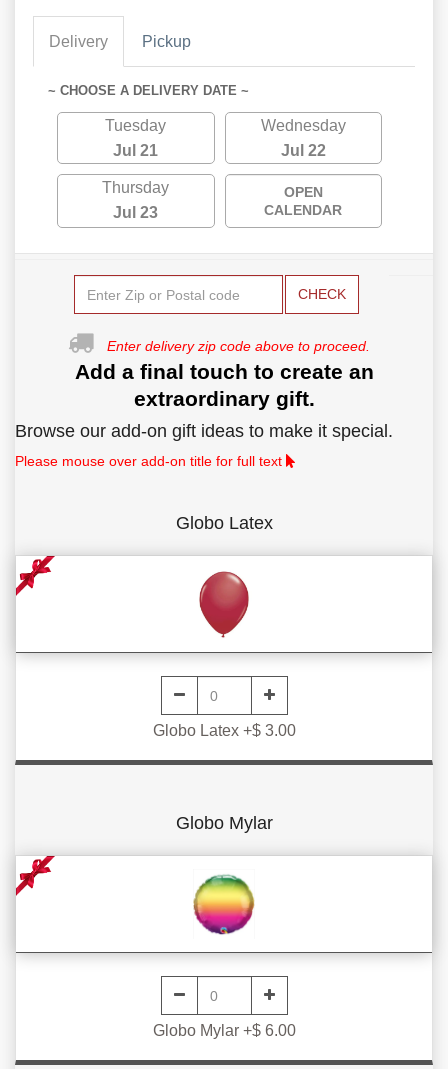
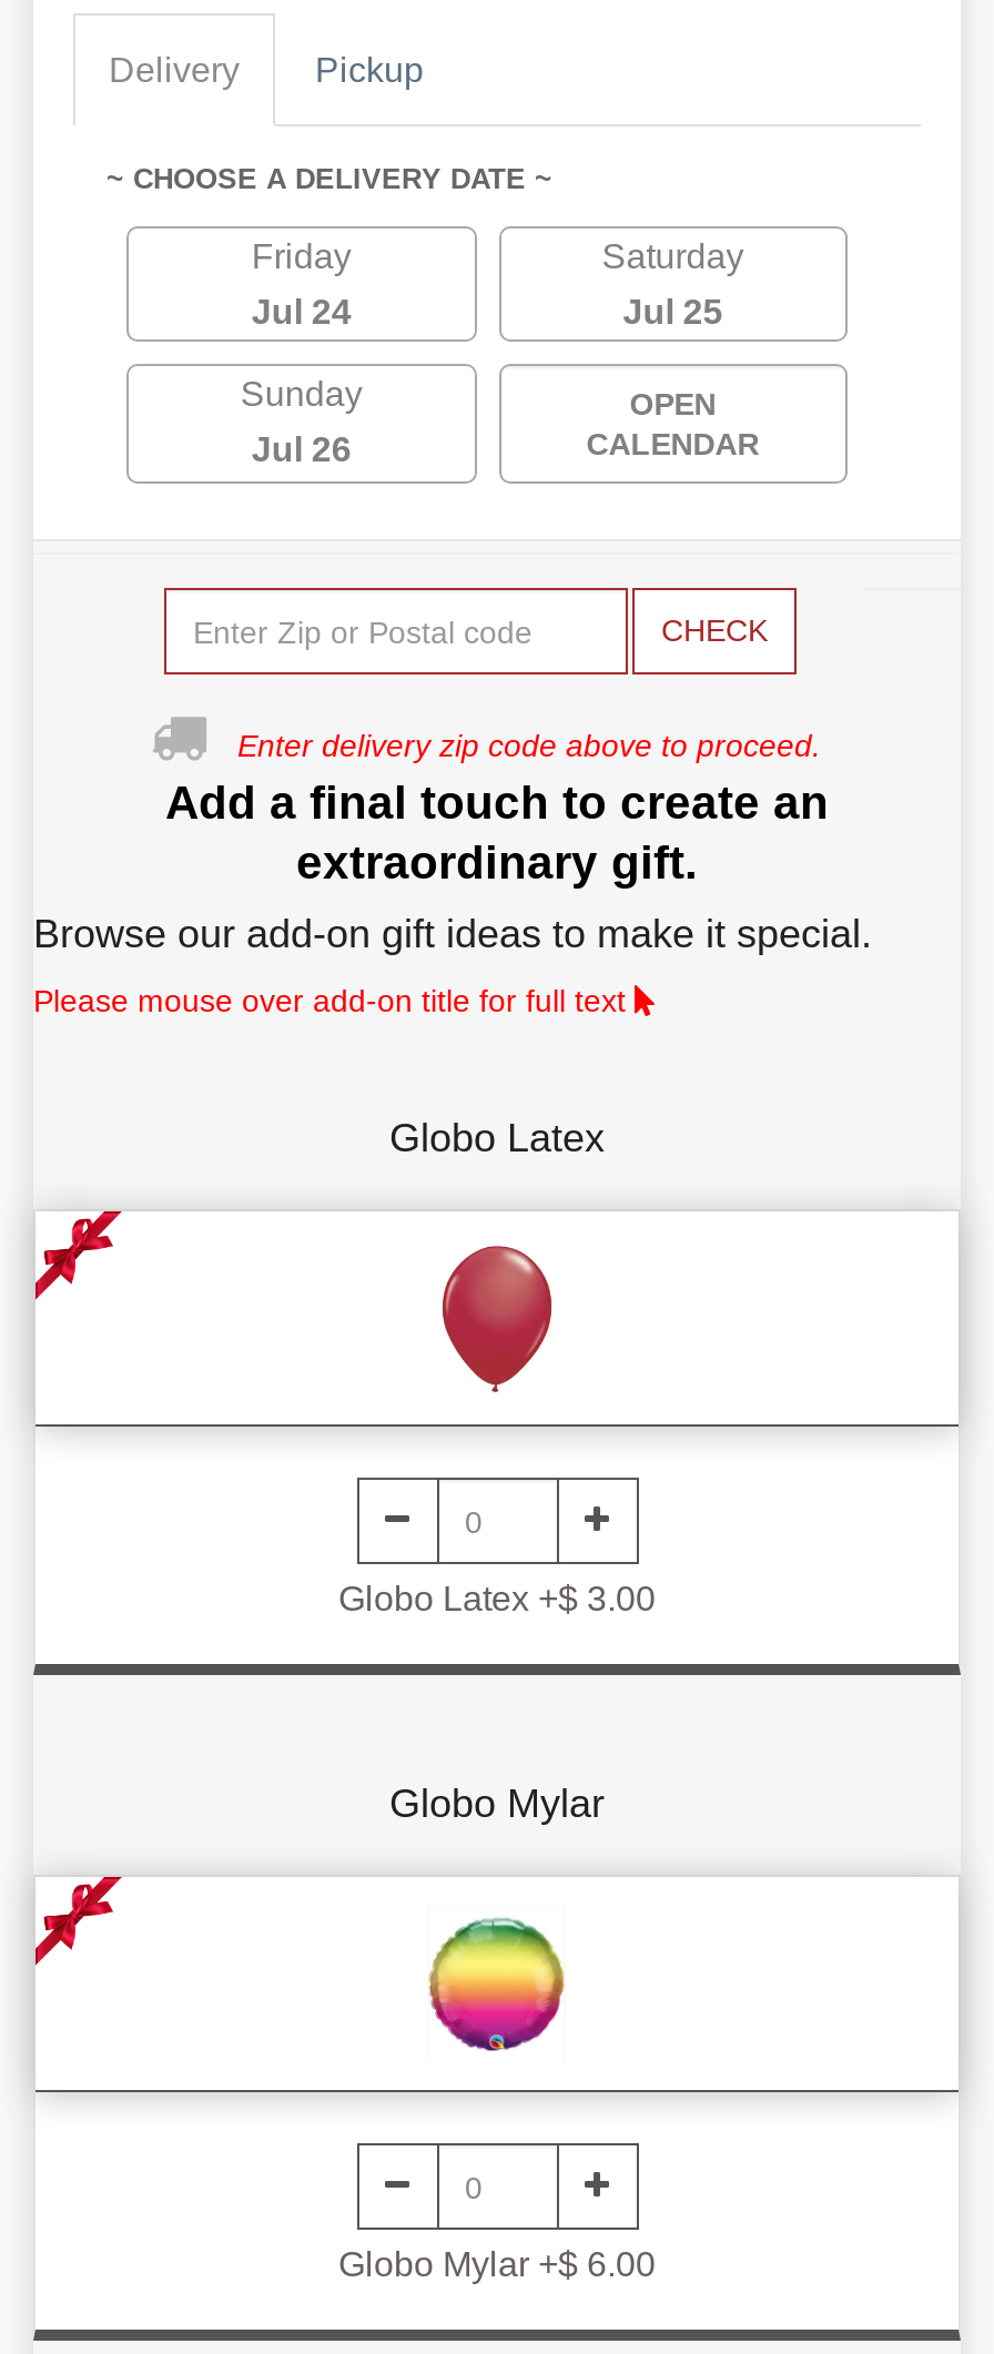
- Tuesday
+ Friday

- Wednesday
+ Saturday

- Jul 21
+ Jul 24

- Jul 22
+ Jul 25

- Thursday
+ Sunday

- Jul 23
+ Jul 26
